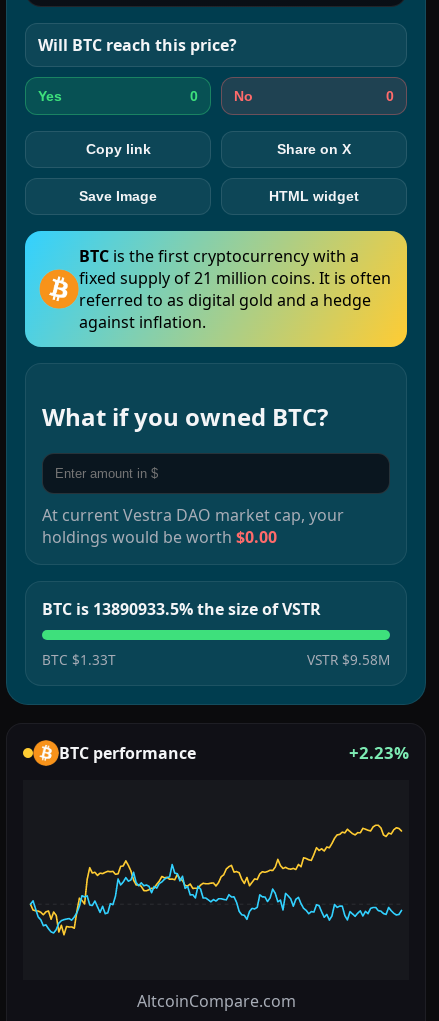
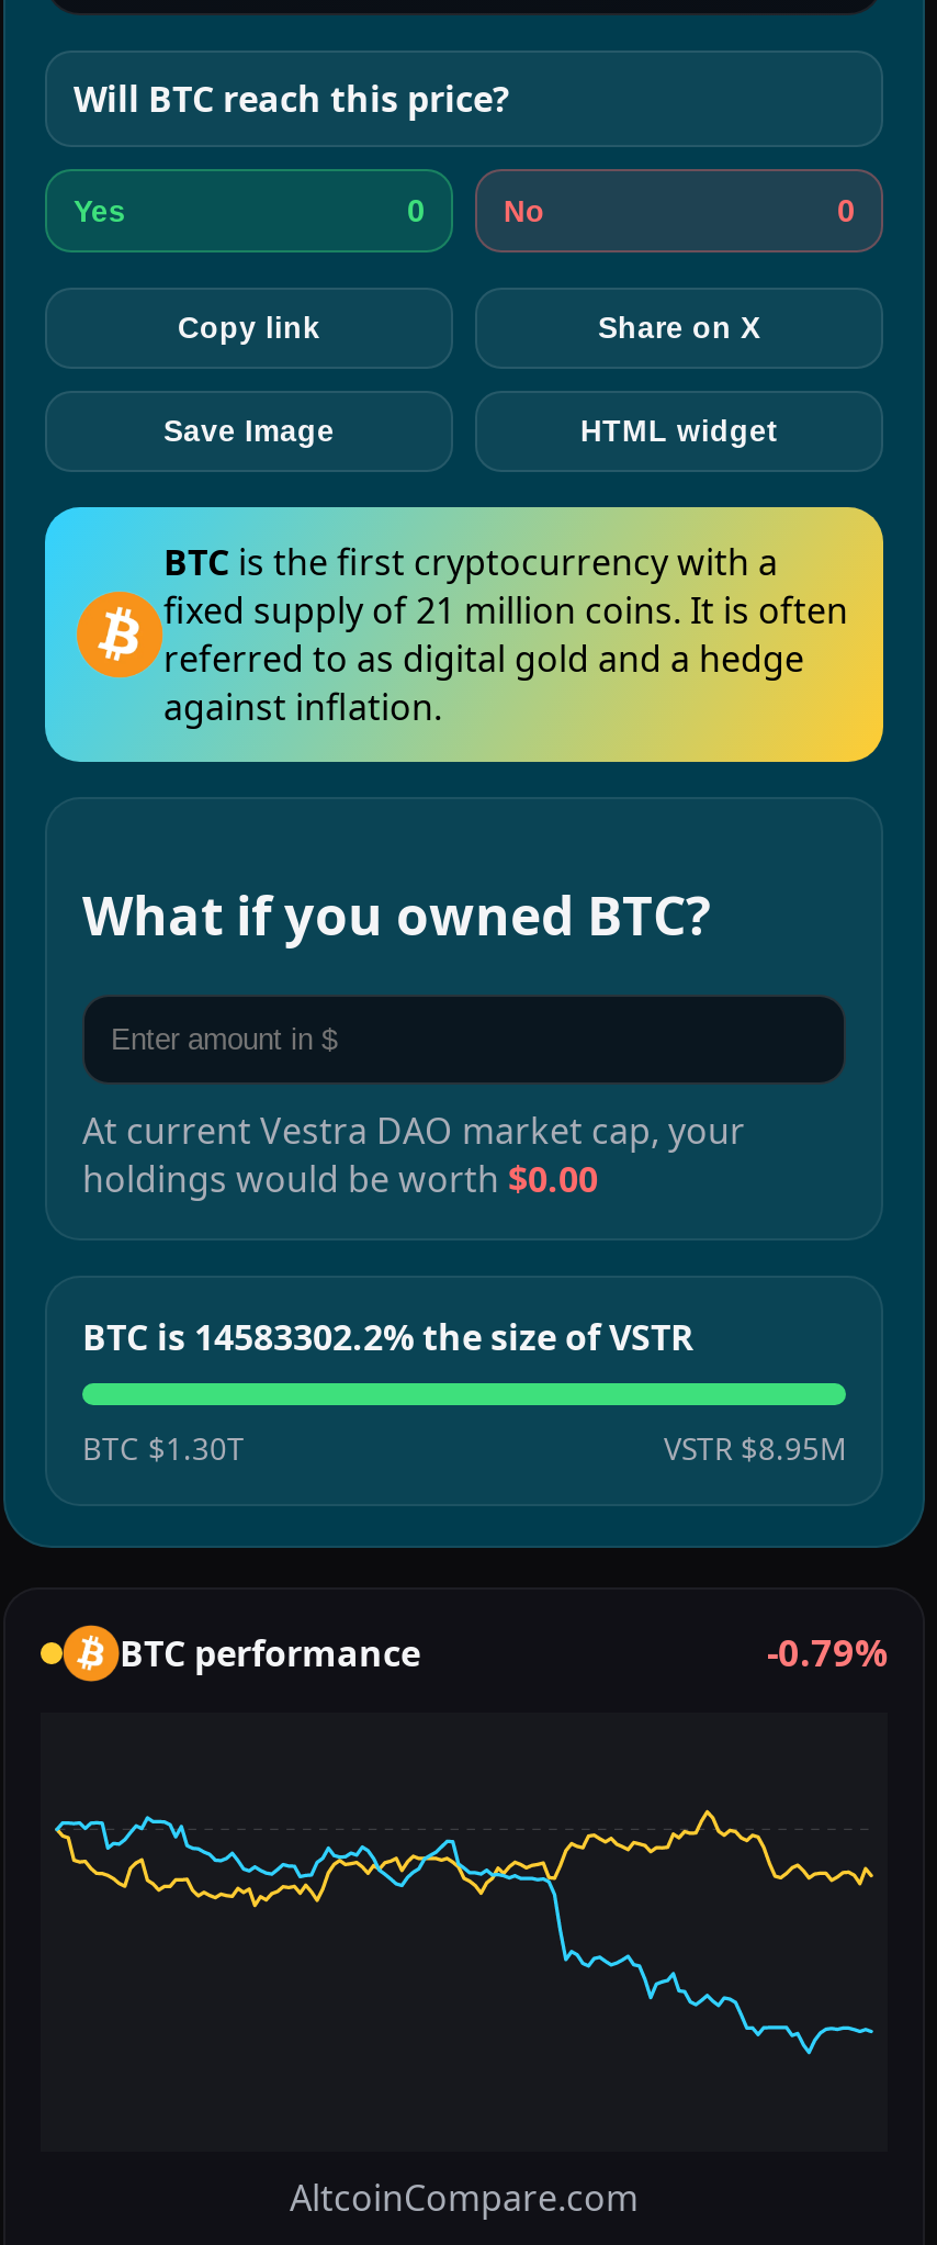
- BTC is 13890933.5% the size of VSTR
+ BTC is 14583302.2% the size of VSTR

- BTC $1.33T
+ BTC $1.30T

- VSTR $9.58M
+ VSTR $8.95M

- +2.23%
+ -0.79%

- [image]
+ [image]
